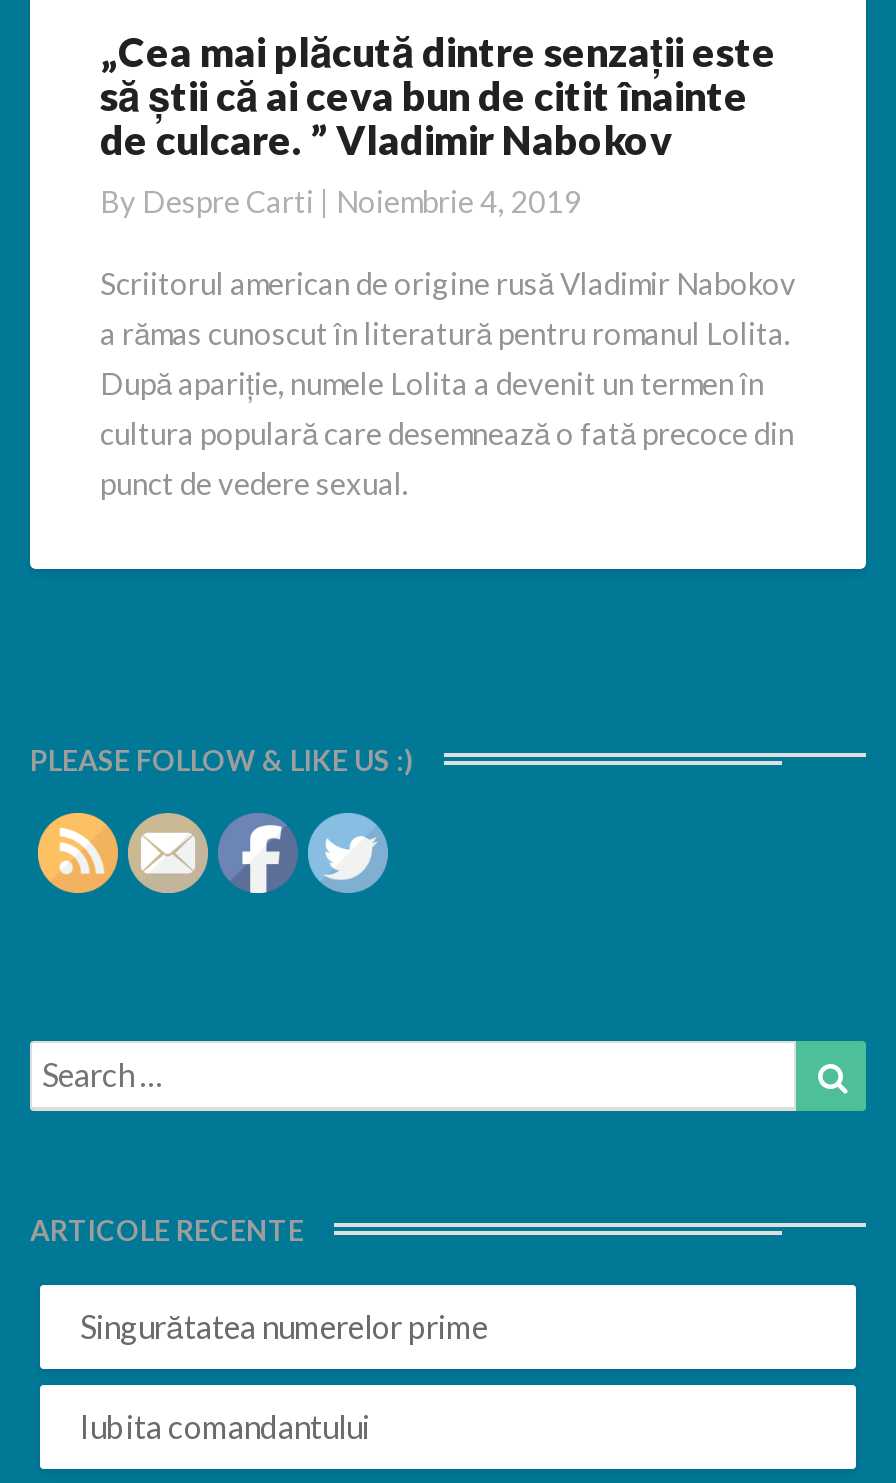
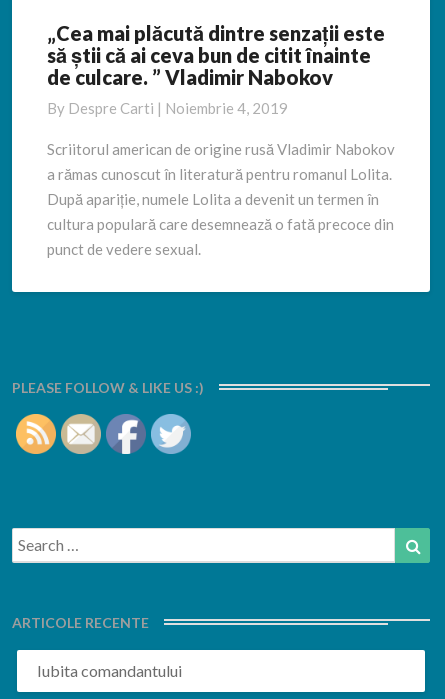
- Singurătatea numerelor prime
